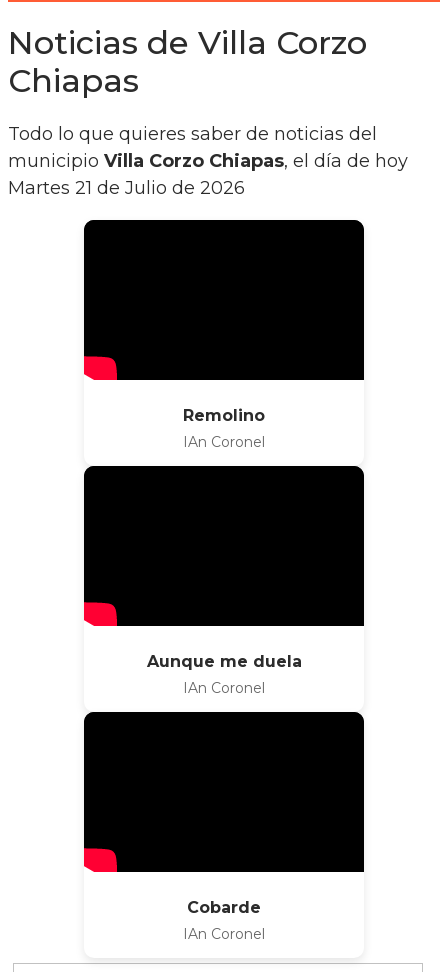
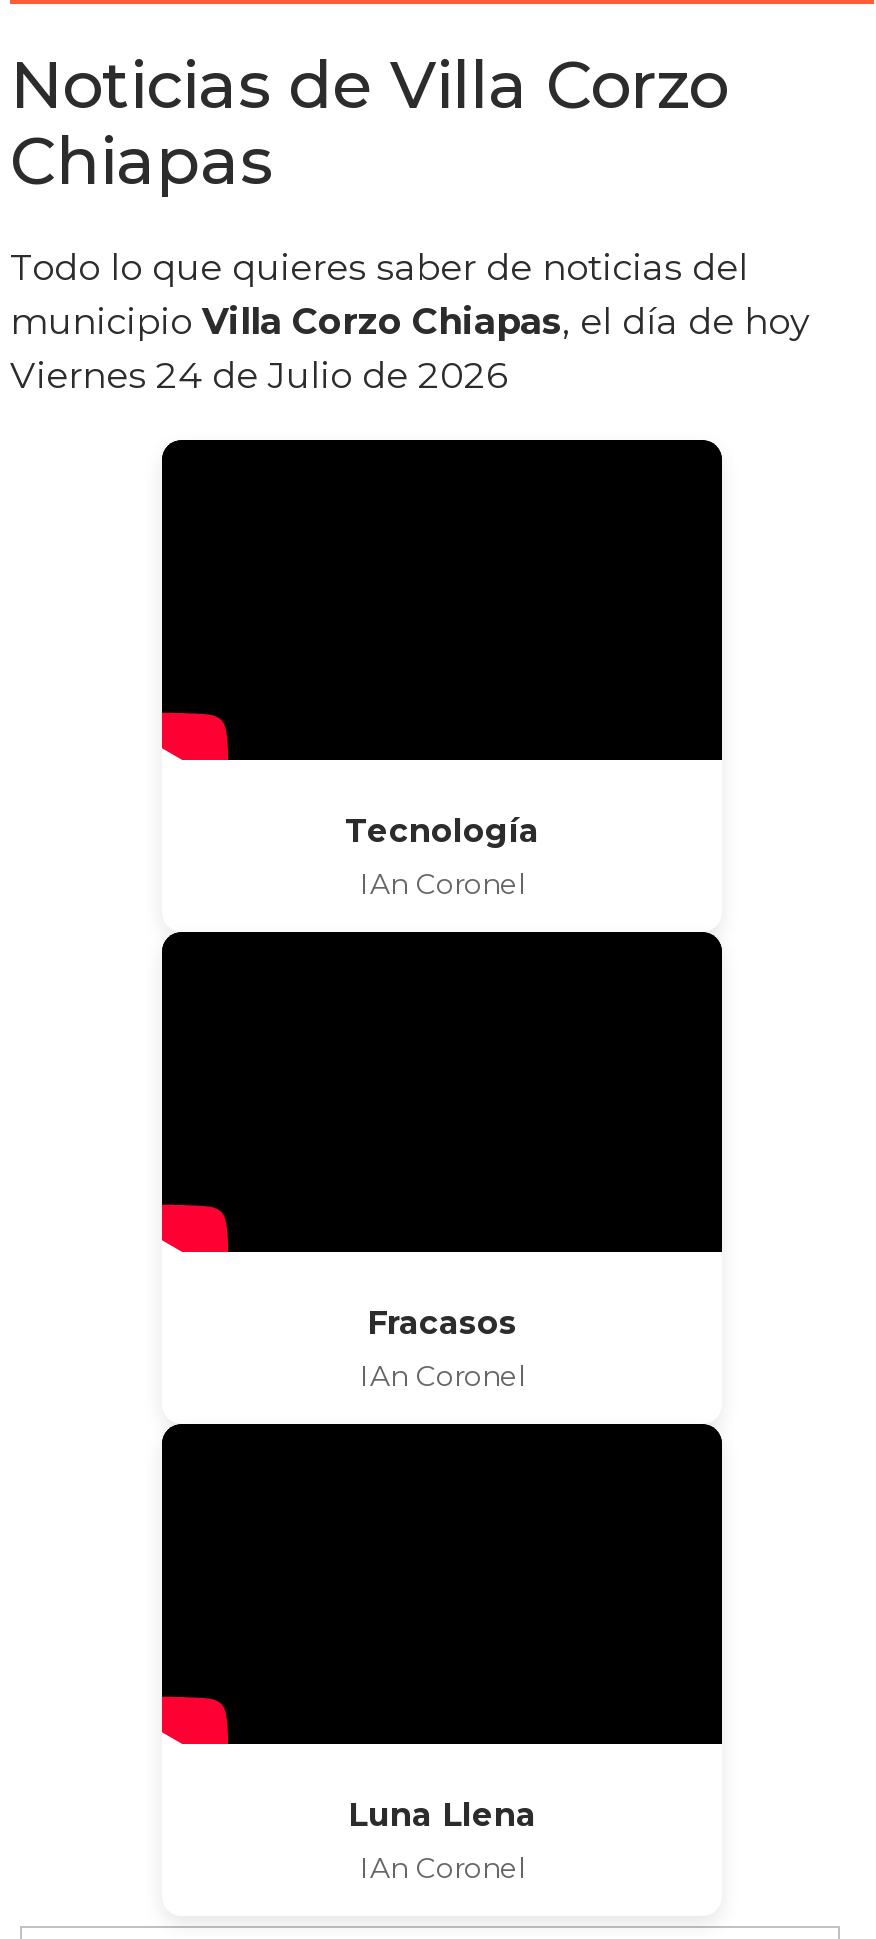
- Martes 21 de Julio de 2026
+ Viernes 24 de Julio de 2026

- Remolino
+ Tecnología

- Aunque me duela
+ Fracasos

- Cobarde
+ Luna Llena
